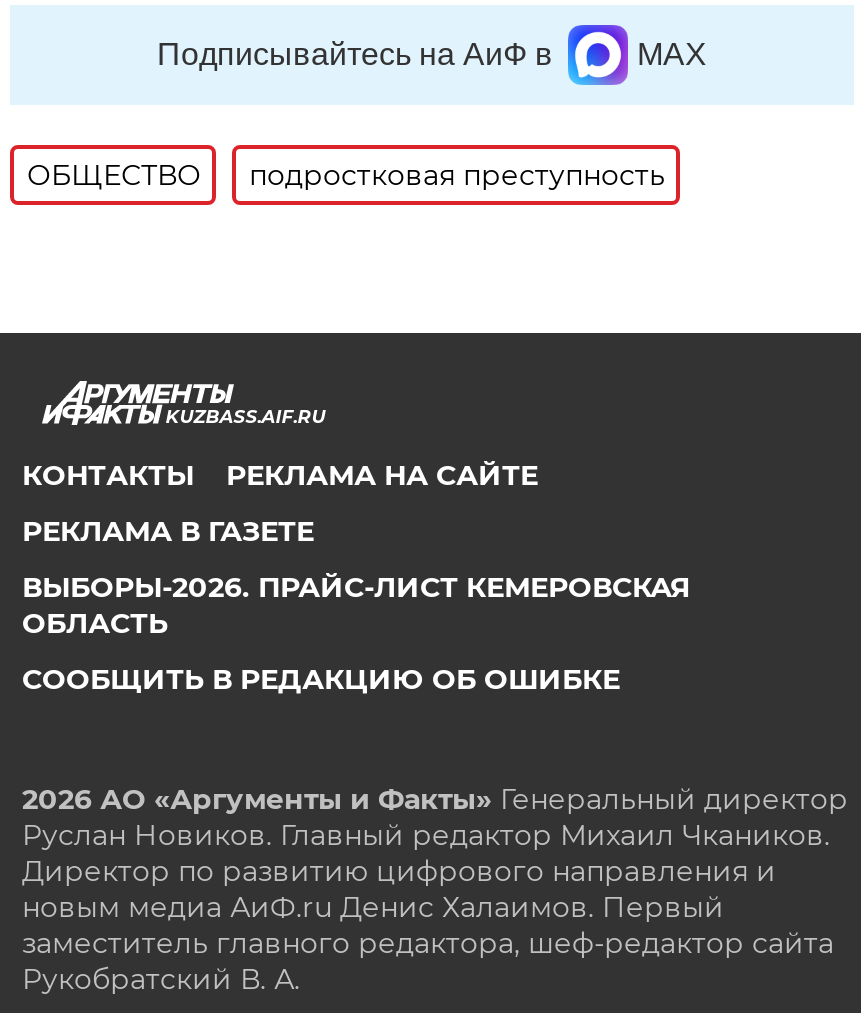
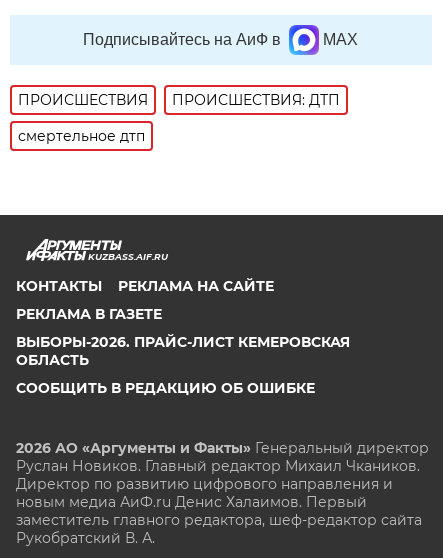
- ОБЩЕСТВО
- подростковая преступность
+ ПРОИСШЕСТВИЯ
+ ПРОИСШЕСТВИЯ: ДТП
+ смертельное дтп
